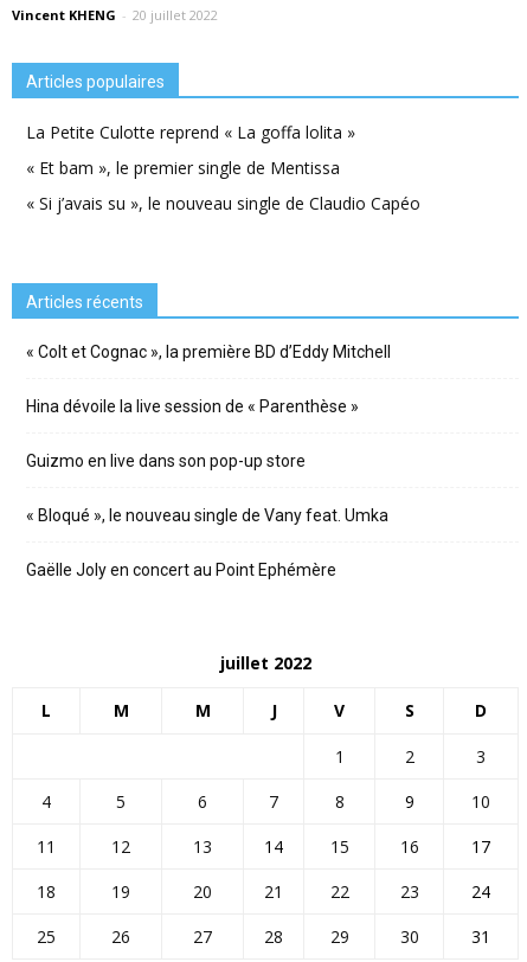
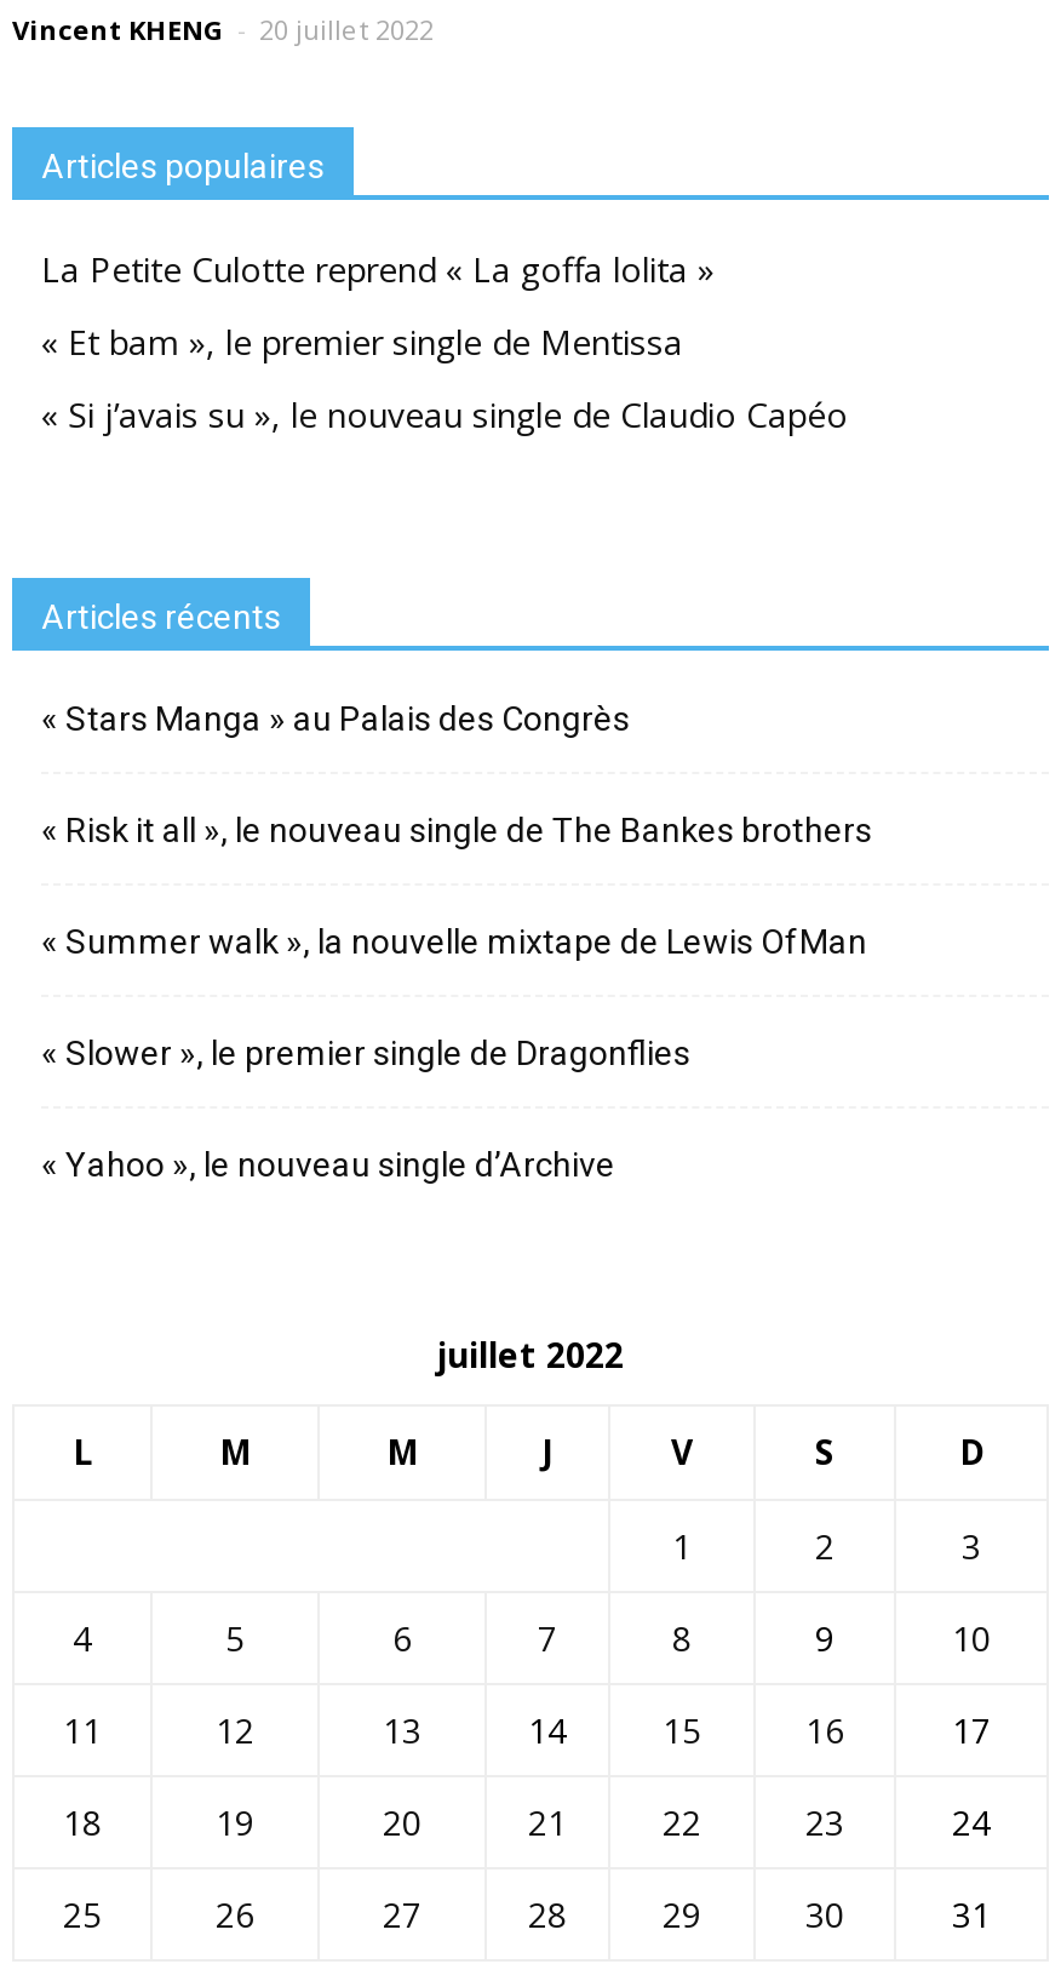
- « Colt et Cognac », la première BD d’Eddy Mitchell
+ « Stars Manga » au Palais des Congrès

- Hina dévoile la live session de « Parenthèse »
+ « Risk it all », le nouveau single de The Bankes brothers

- Guizmo en live dans son pop-up store
+ « Summer walk », la nouvelle mixtape de Lewis OfMan

- « Bloqué », le nouveau single de Vany feat. Umka
+ « Slower », le premier single de Dragonflies

- Gaëlle Joly en concert au Point Ephémère
+ « Yahoo », le nouveau single d’Archive
